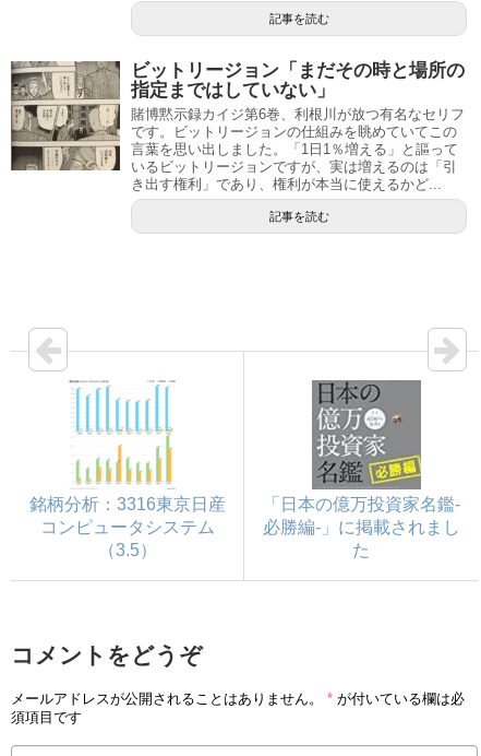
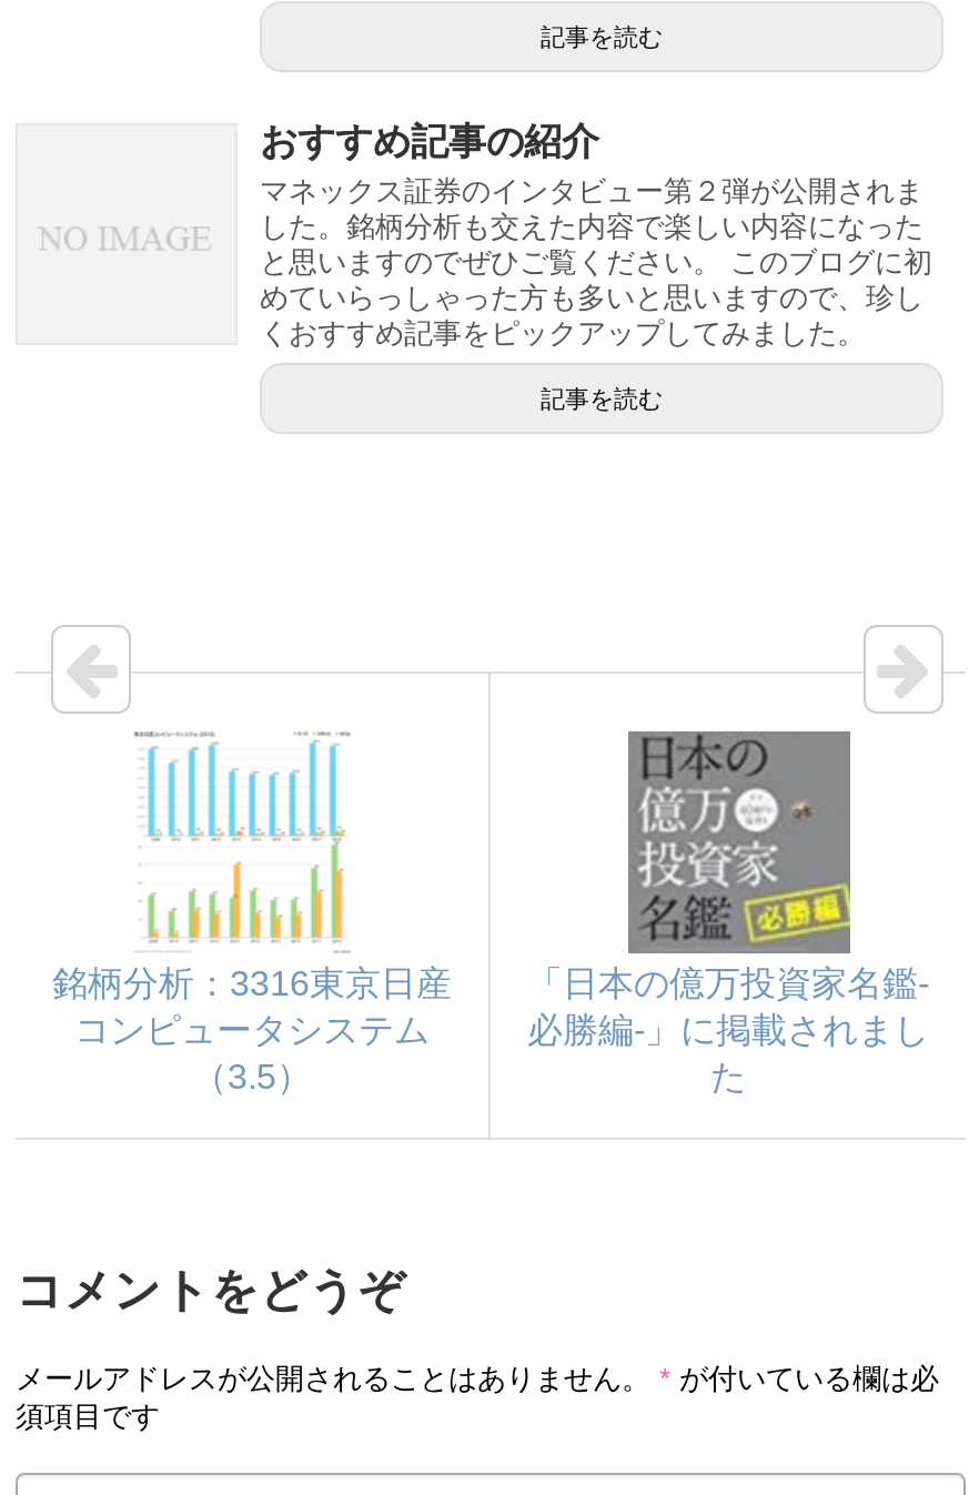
- [image]

- ビットリージョン「まだその時と場所の
- 指定まではしていない」
- 賭博黙示録カイジ第6巻、利根川が放つ有名なセリフ
- です。ビットリージョンの仕組みを眺めていてこの
- 言葉を思い出しました。「1日1％増える」と謳って
- いるビットリージョンですが、実は増えるのは「引
- き出す権利」であり、権利が本当に使えるかど...
+ おすすめ記事の紹介
+ マネックス証券のインタビュー第２弾が公開されま
+ した。銘柄分析も交えた内容で楽しい内容になった
+ と思いますのでぜひご覧ください。 このブログに初
+ めていらっしゃった方も多いと思いますので、珍し
+ くおすすめ記事をピックアップしてみました。
